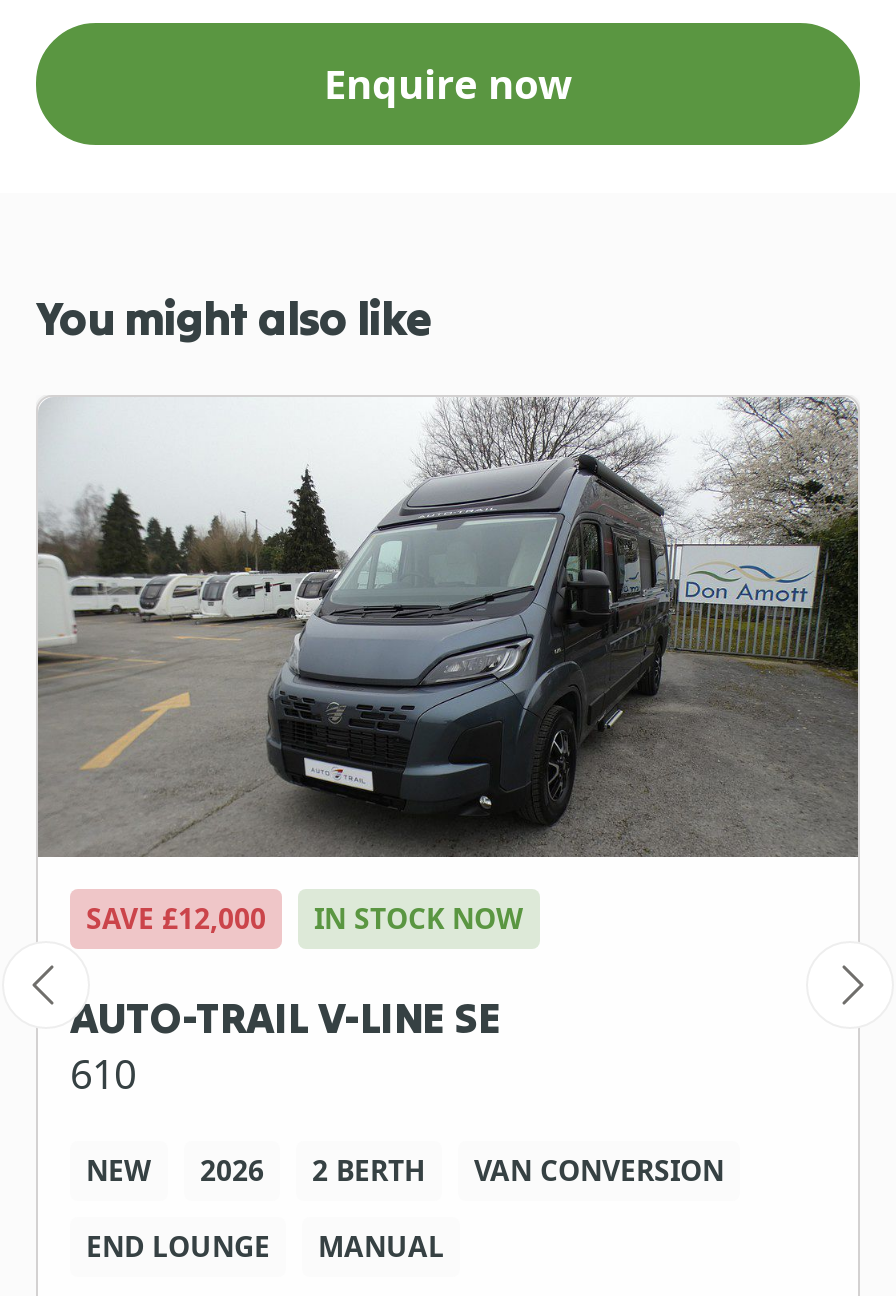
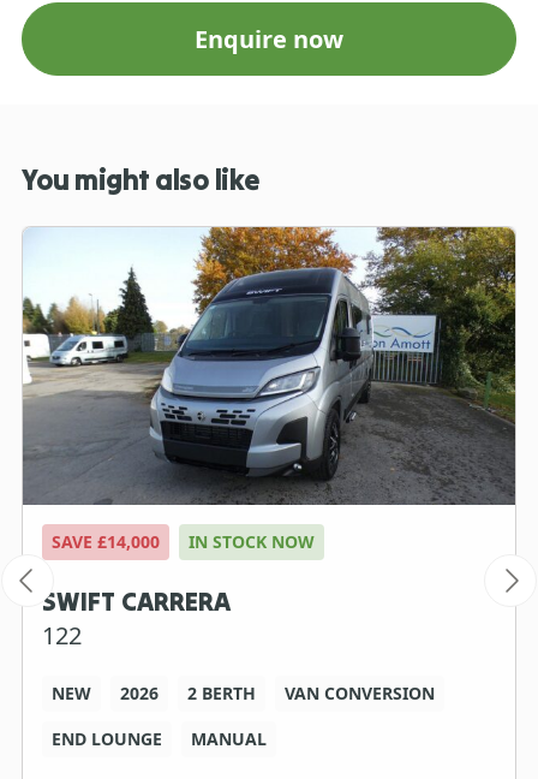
- [image]
- SAVE £12,000 IN STOCK NOW
+ [image]
+ SAVE £14,000 IN STOCK NOW

- AUTO-TRAIL V-LINE SE
- 610
+ SWIFT CARRERA
+ 122
